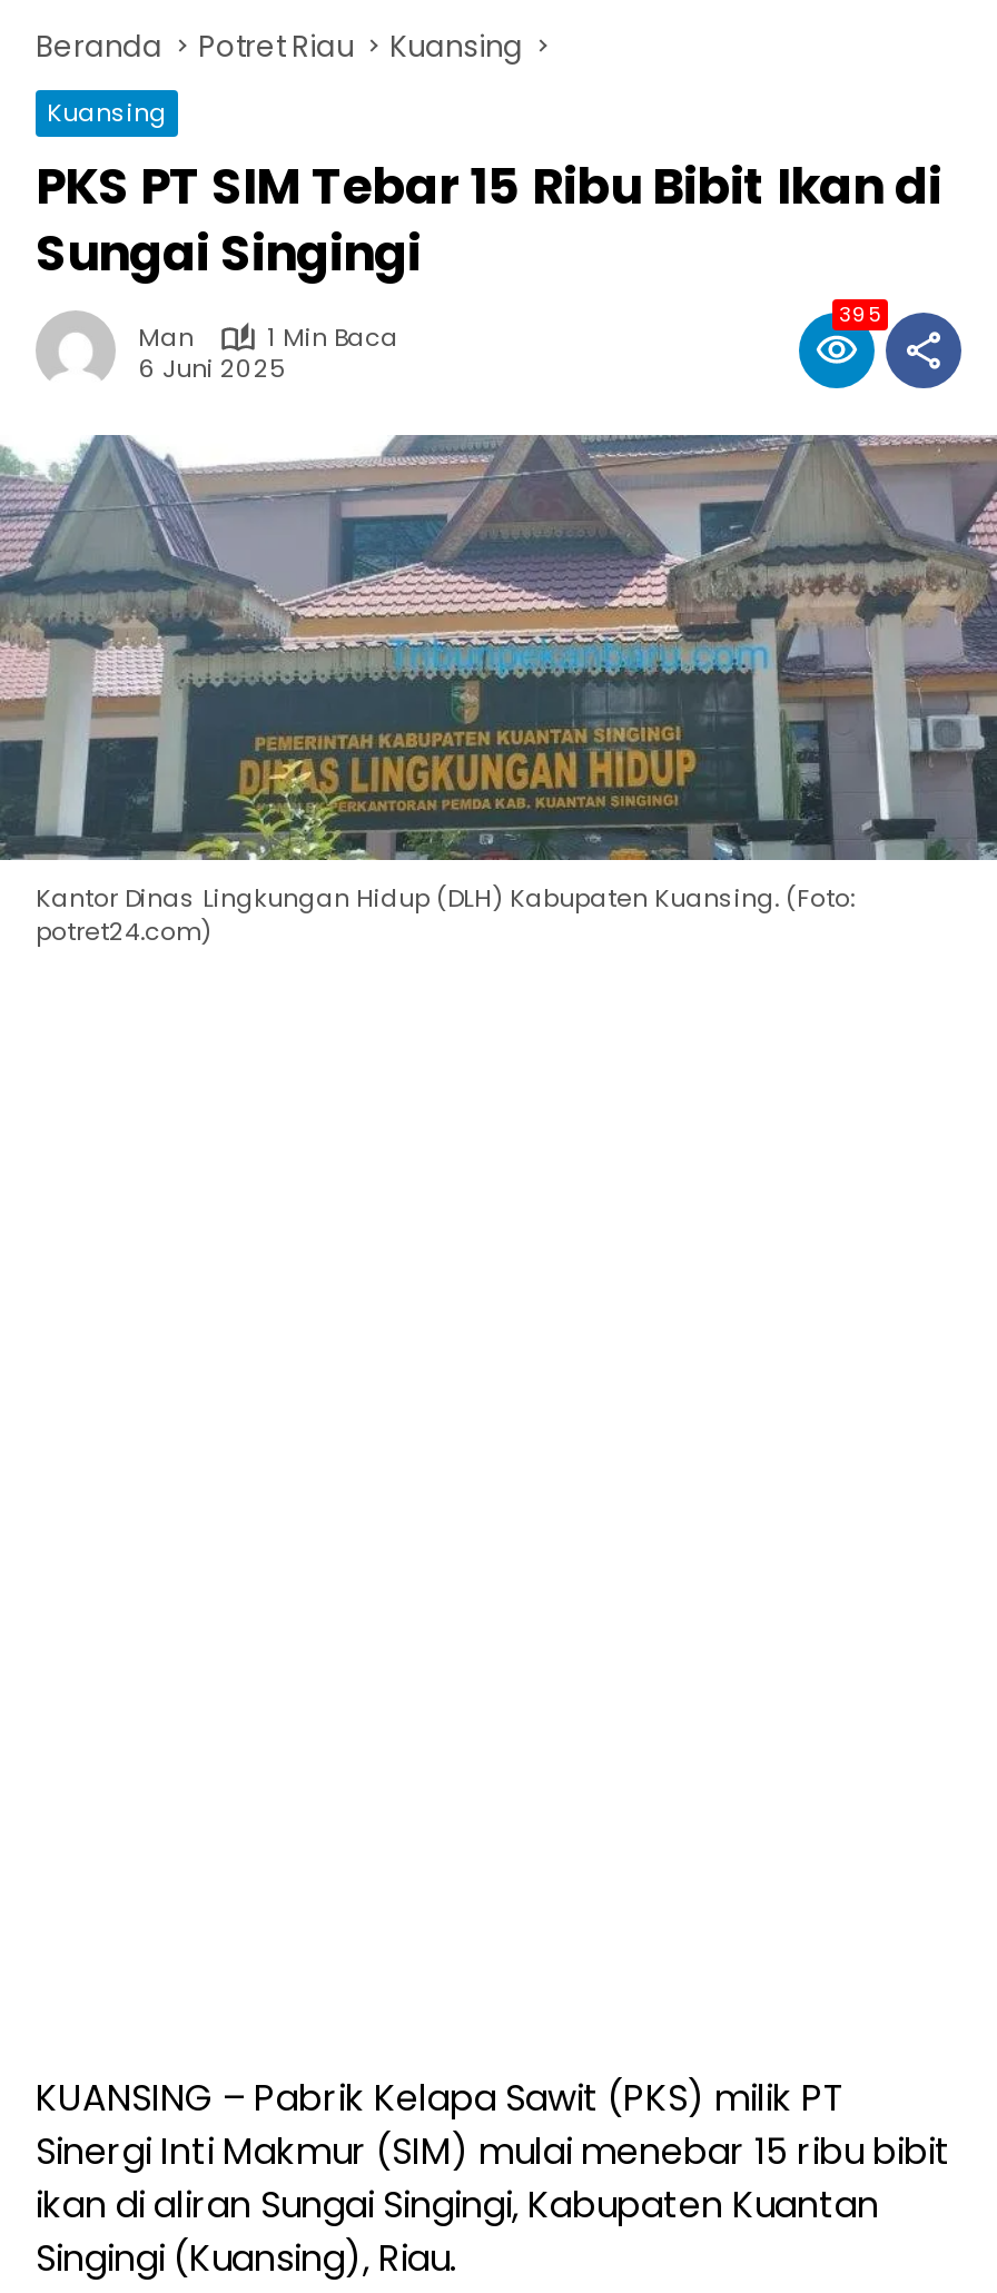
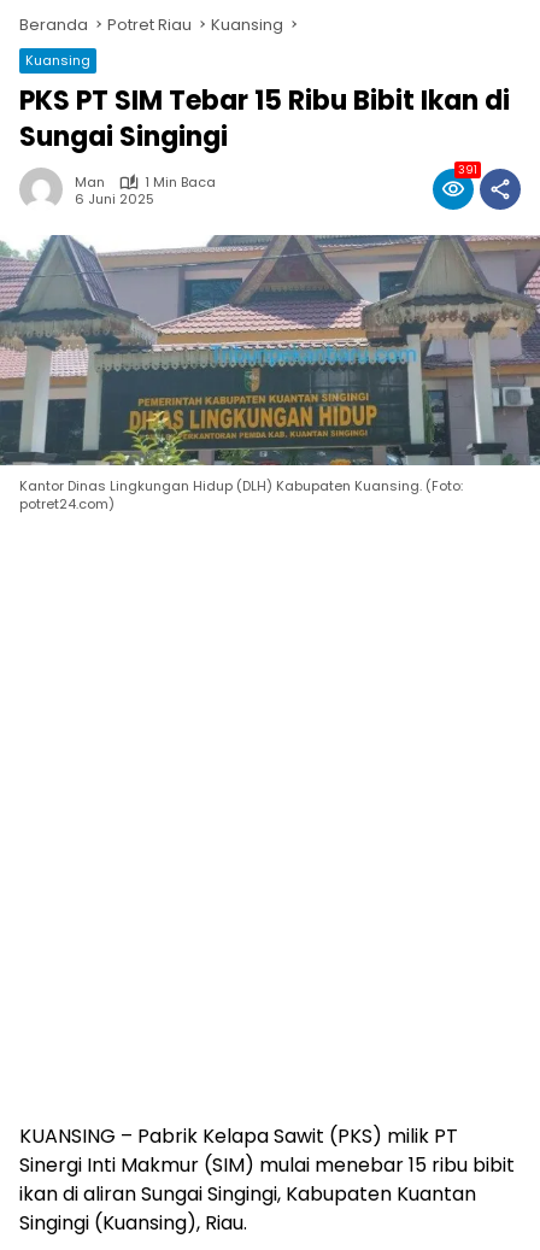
- 395
+ 391
